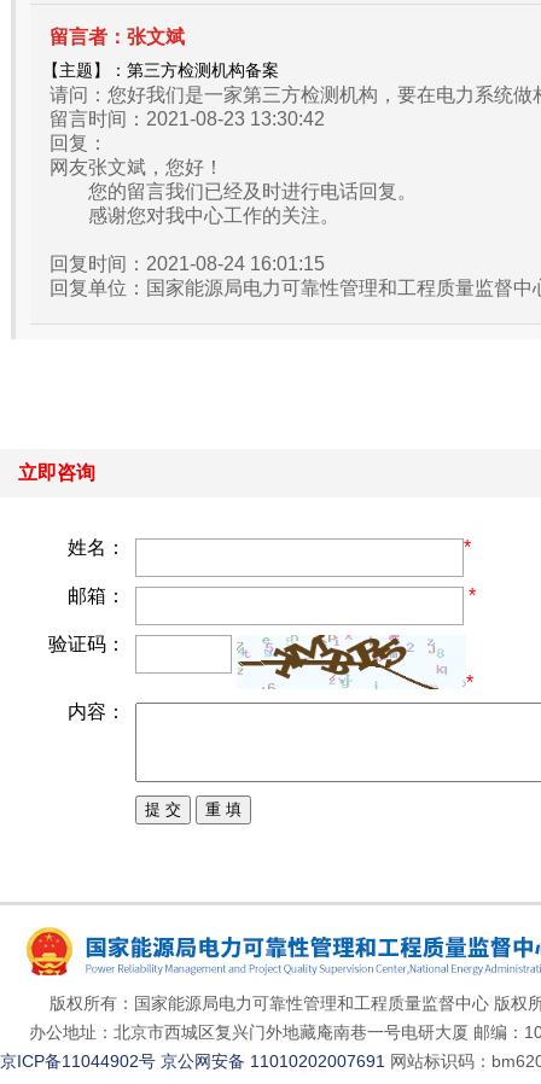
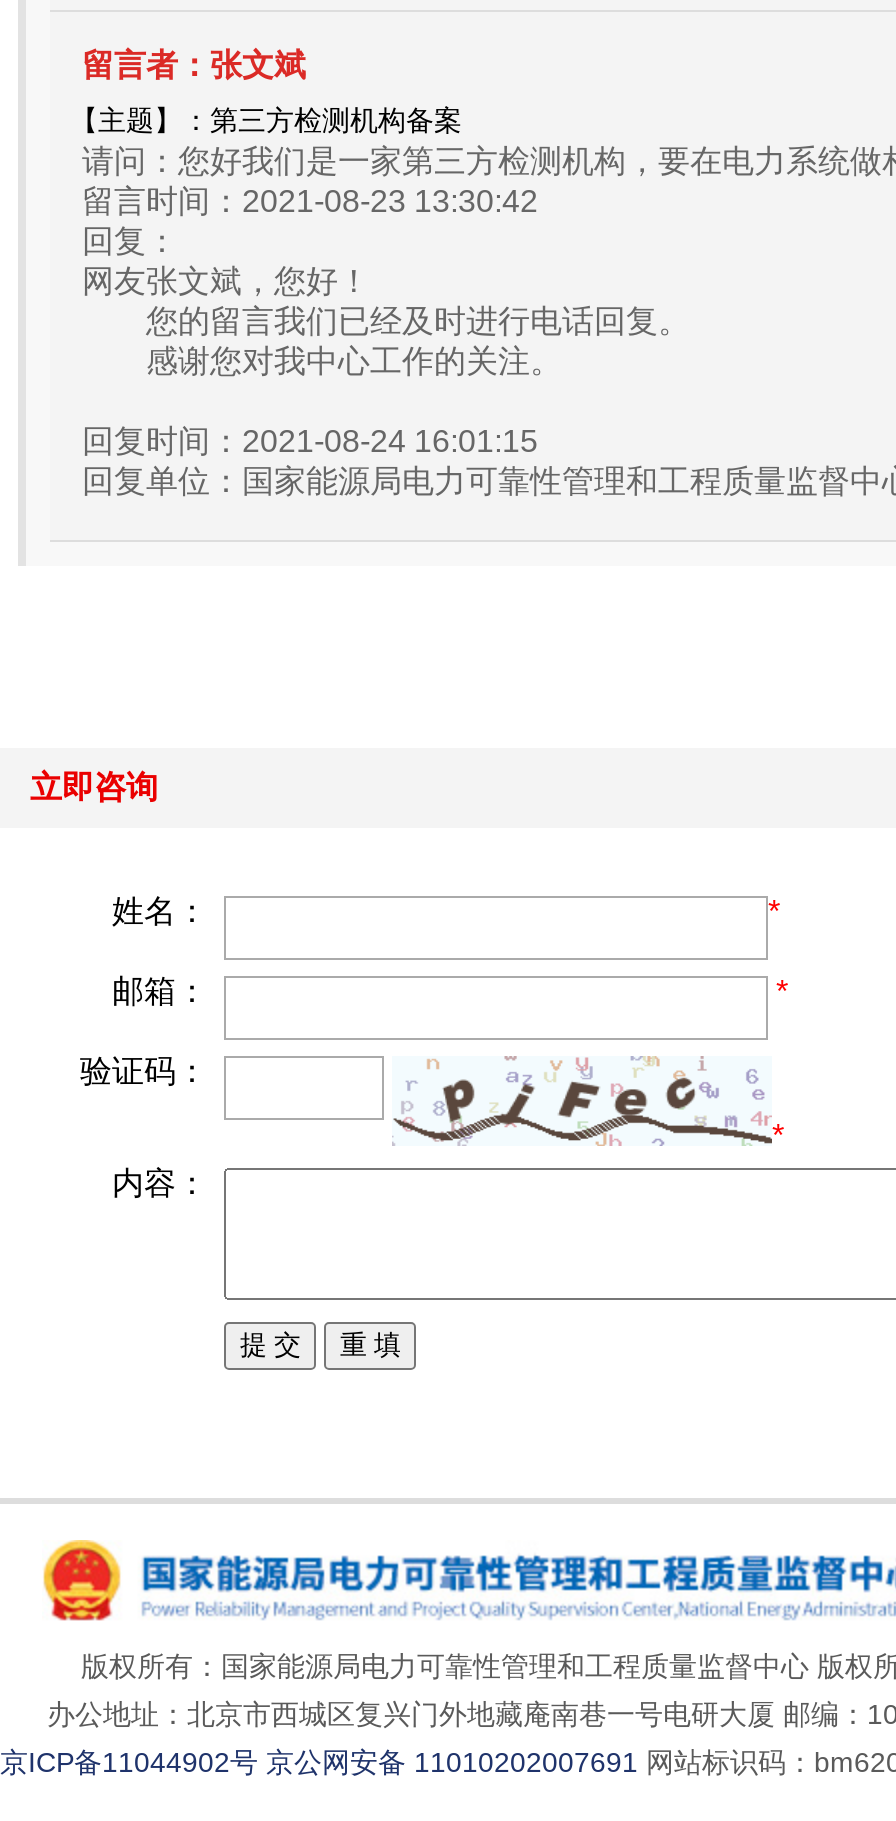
- [image]
+ [image]
